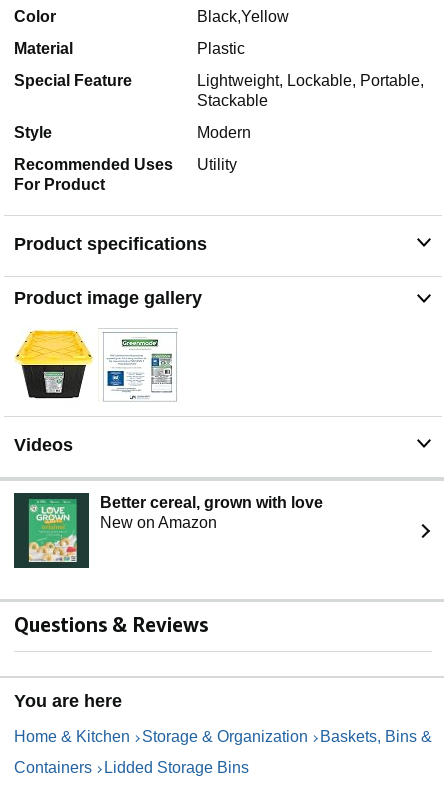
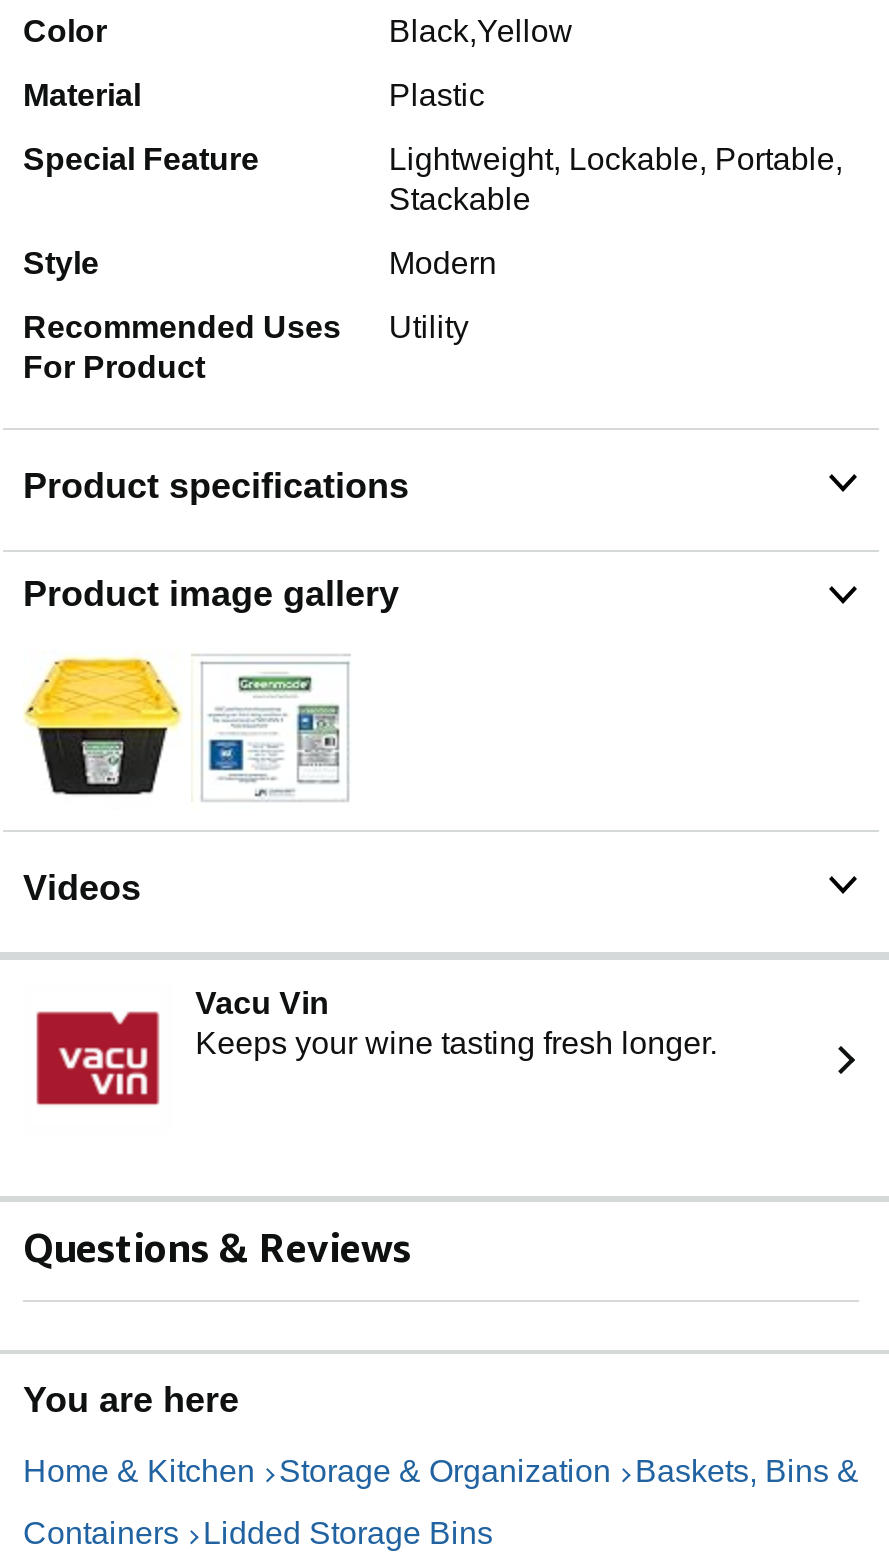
- [image]
- Better cereal, grown with love
- New on Amazon
+ [image]
+ Vacu Vin
+ Keeps your wine tasting fresh longer.
